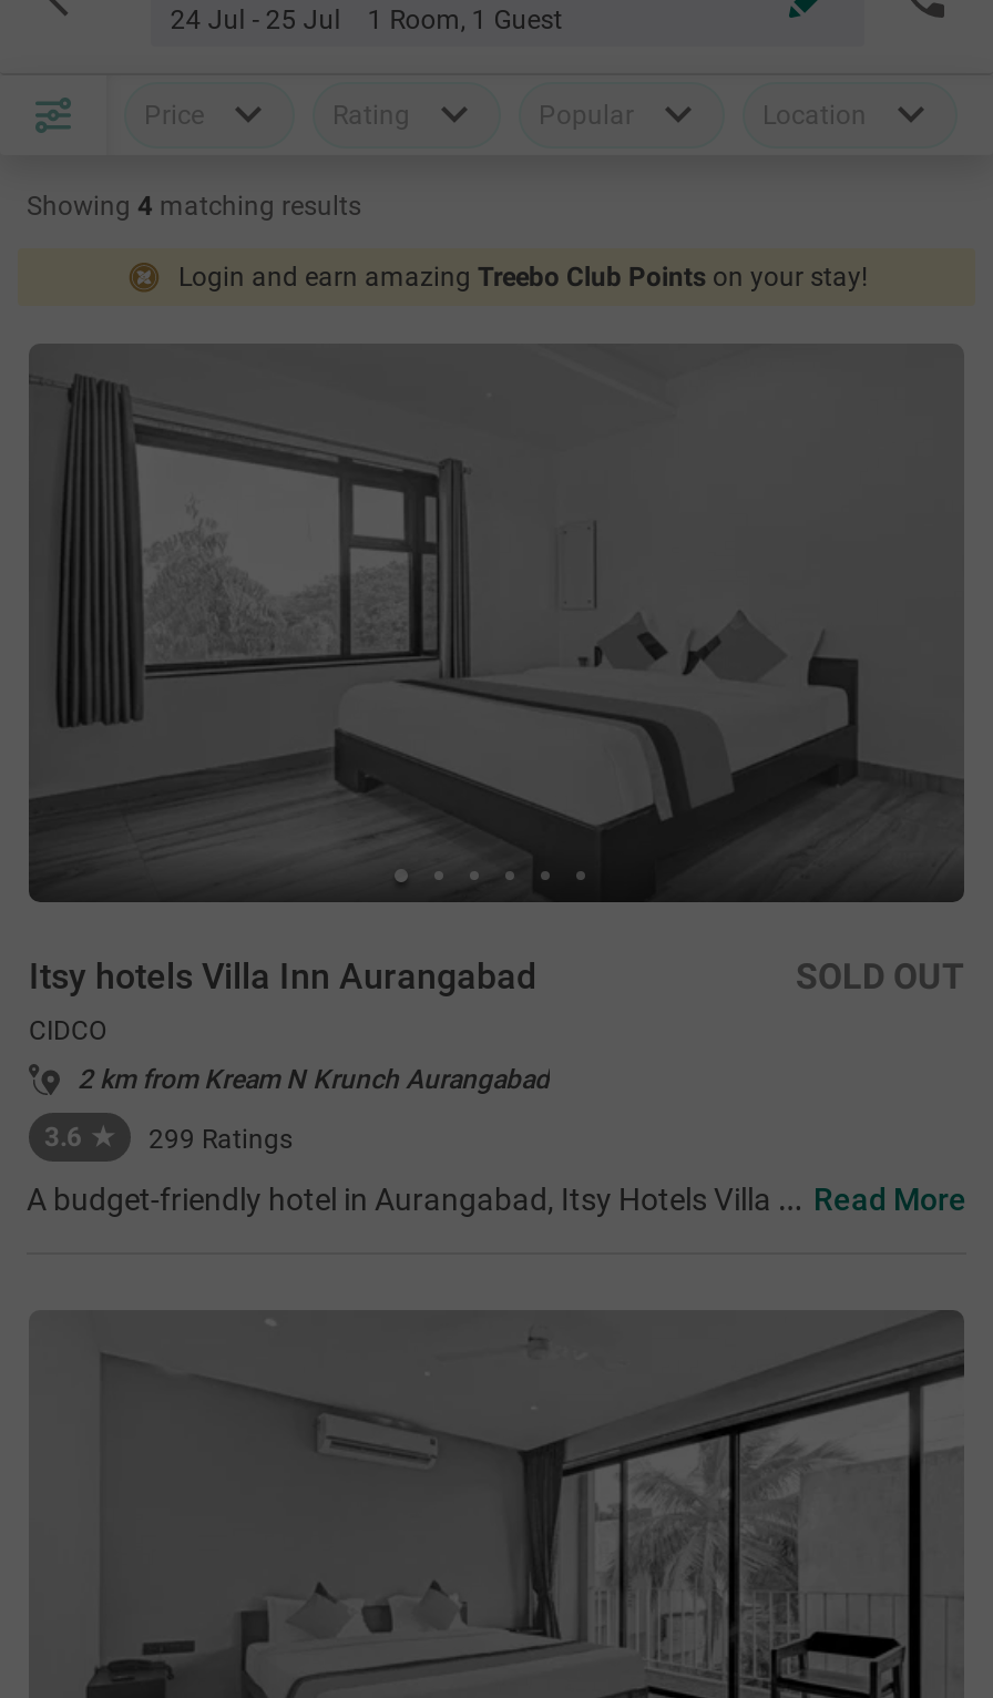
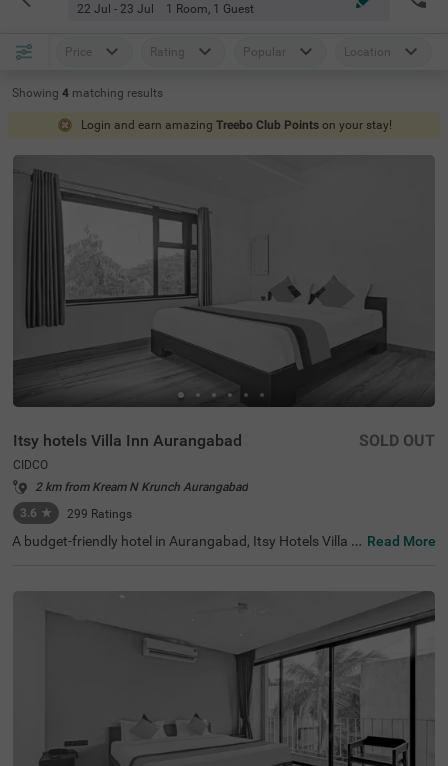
- 24 Jul - 25 Jul 1 Room, 1 Guest
+ 22 Jul - 23 Jul 1 Room, 1 Guest
